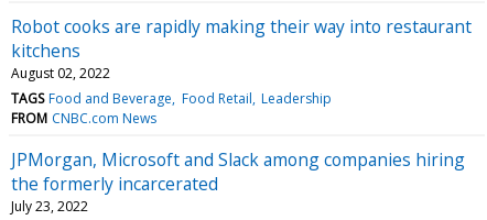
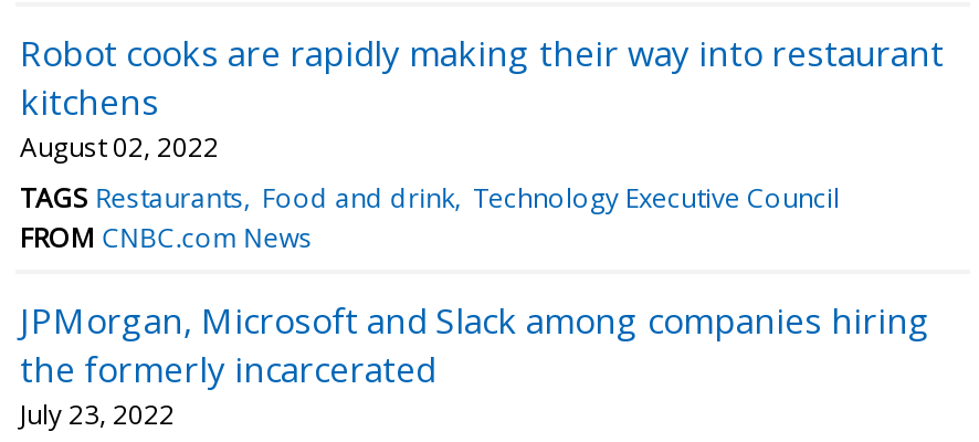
- TAGS Food and Beverage Food Retail Leadership
+ TAGS Restaurants Food and drink Technology Executive Council
